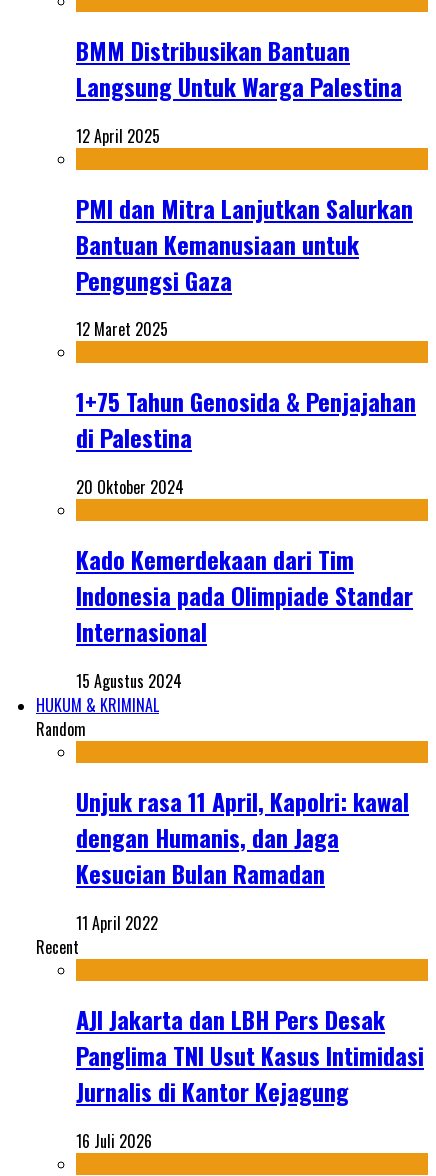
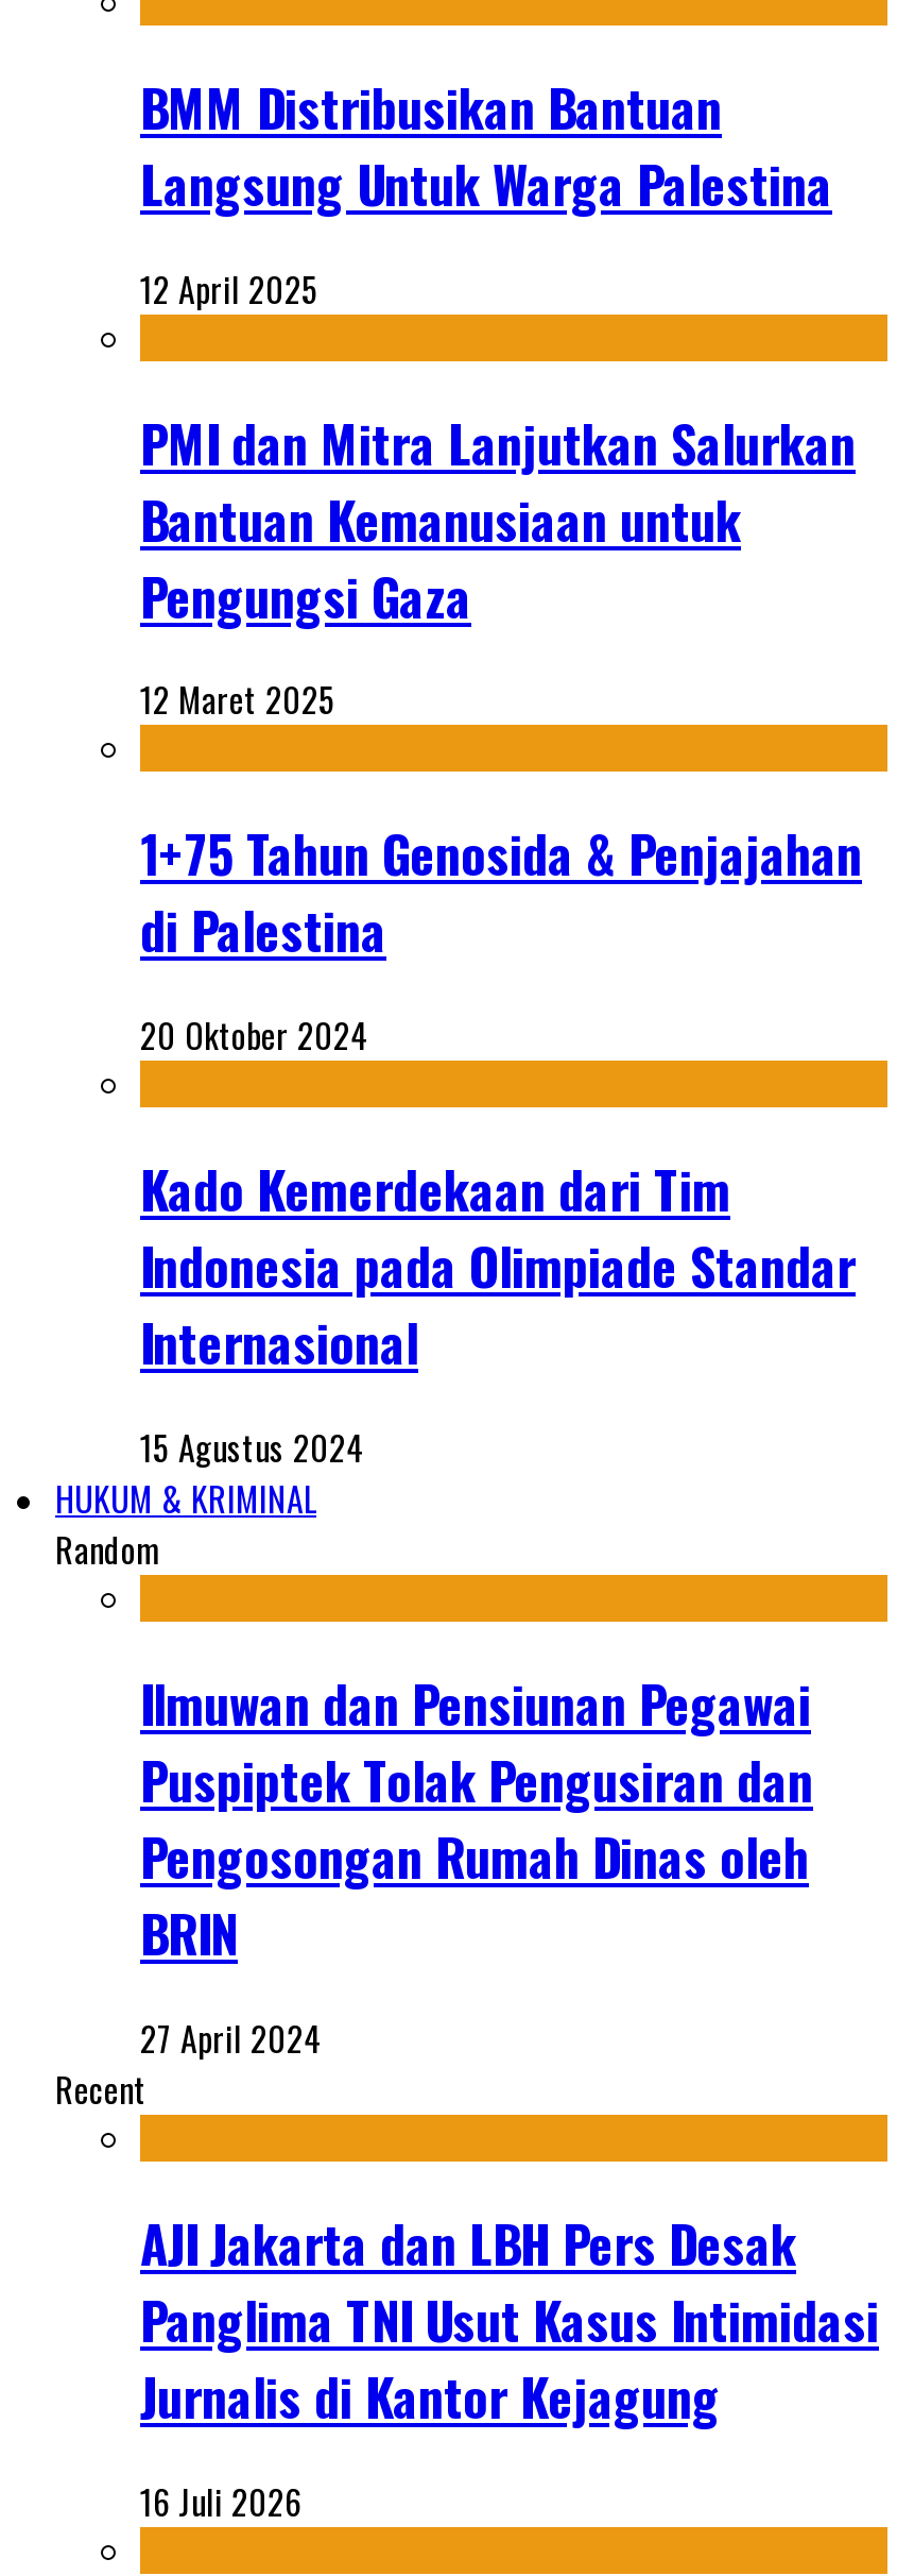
- Unjuk rasa 11 April, Kapolri: kawal
- dengan Humanis, dan Jaga
- Kesucian Bulan Ramadan
+ Ilmuwan dan Pensiunan Pegawai
+ Puspiptek Tolak Pengusiran dan
+ Pengosongan Rumah Dinas oleh
+ BRIN

- 11 April 2022
+ 27 April 2024
